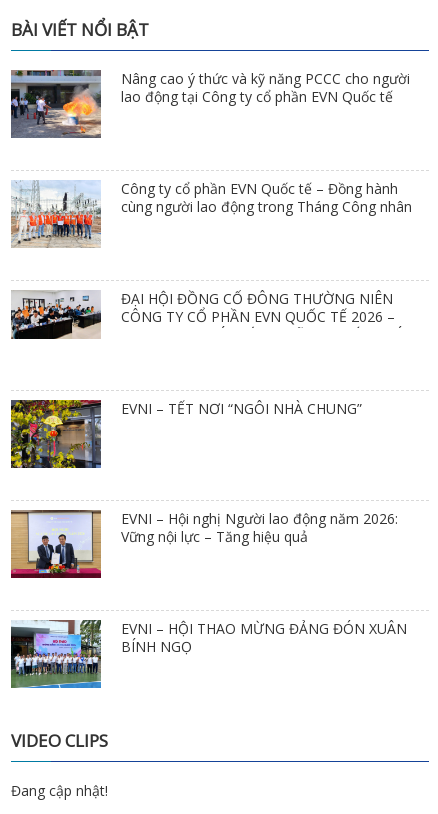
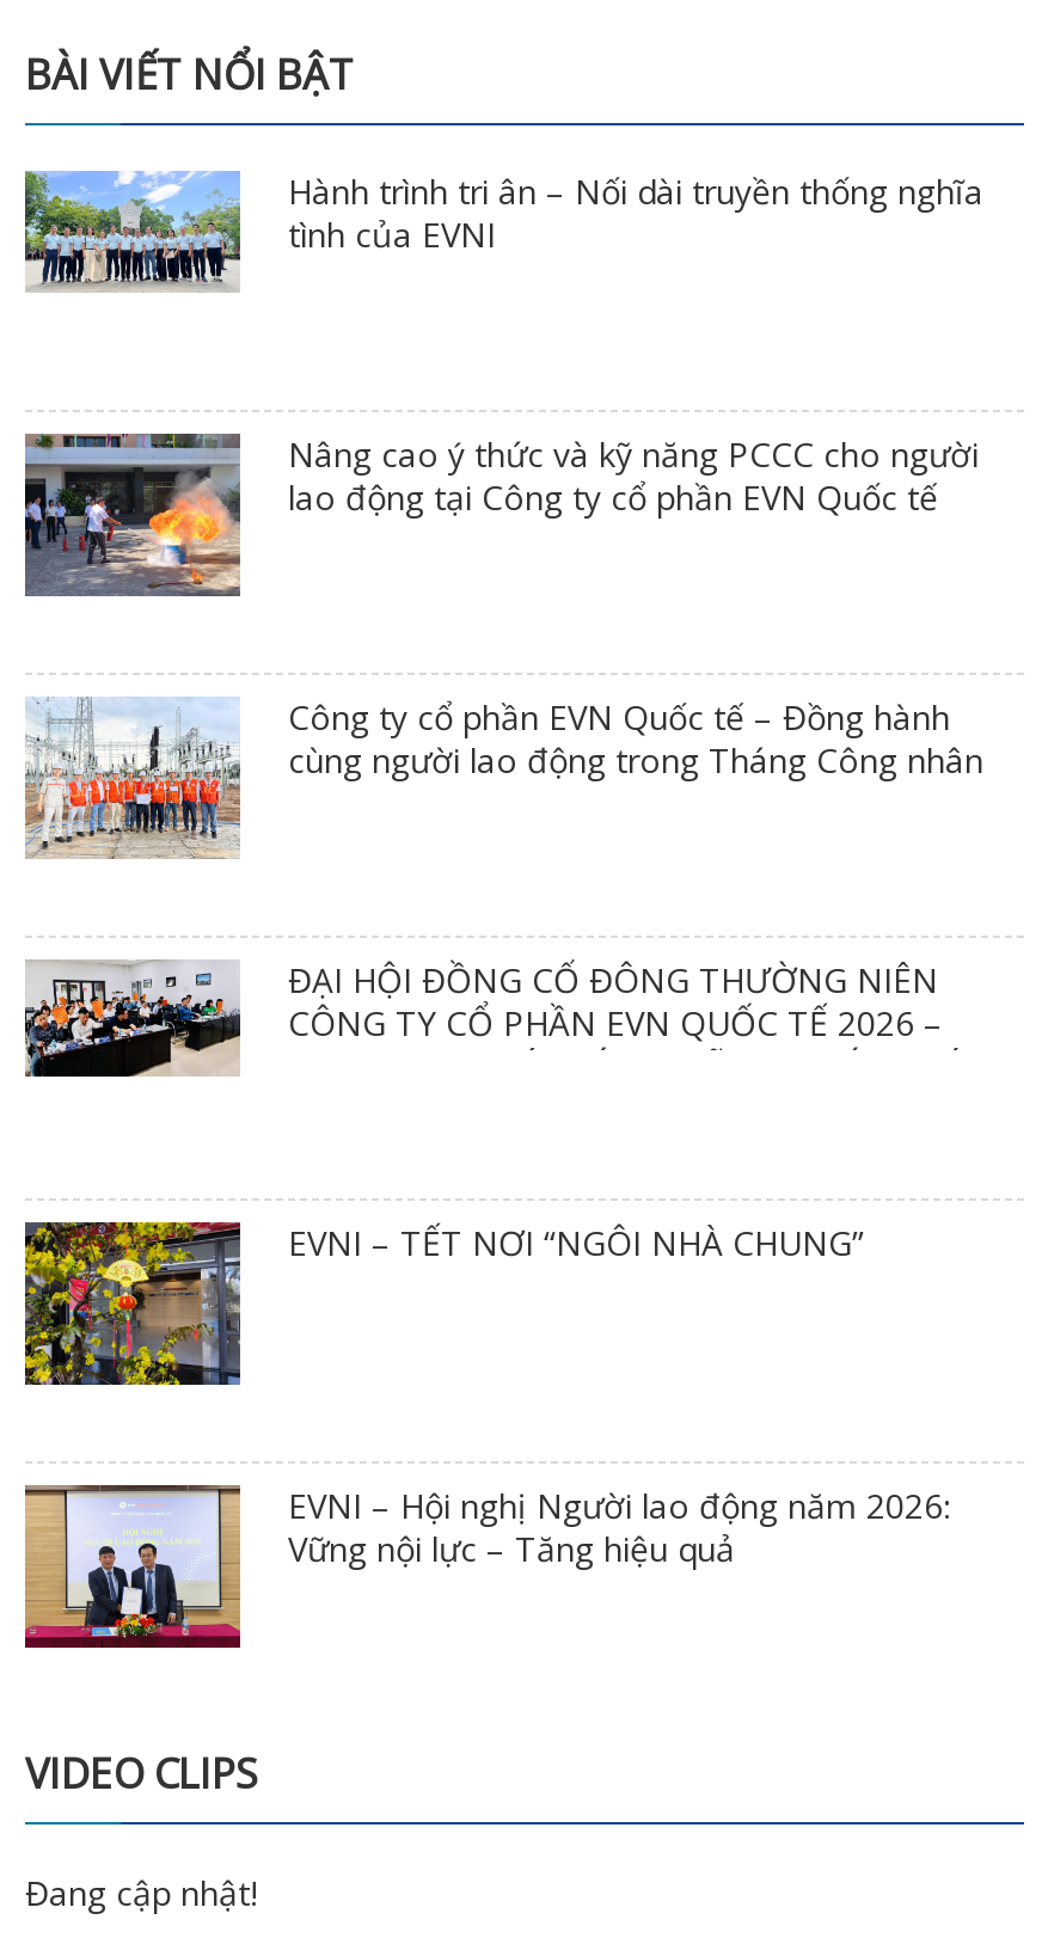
+ [image]
+ Hành trình tri ân – Nối dài truyền thống nghĩa
+ tình của EVNI

moved down: [image] | Nâng cao ý thức và kỹ năng PCCC cho người | lao động tại Công ty cổ phần EVN Quốc tế | ... | EVNI – Hội nghị Người lao động năm 2026: | Vững nội lực – Tăng hiệu quả

- [image]
- EVNI – HỘI THAO MỪNG ĐẢNG ĐÓN XUÂN
- BÍNH NGỌ
